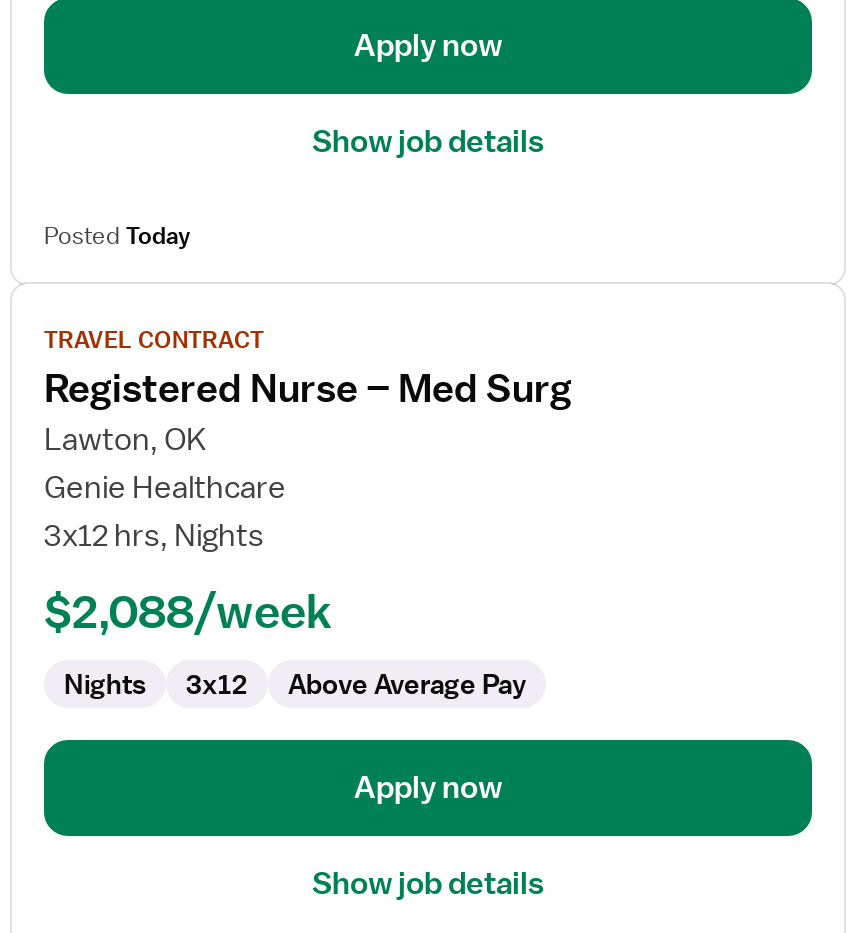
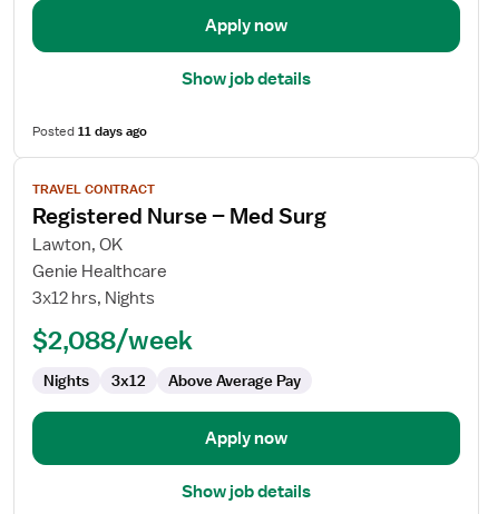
- Posted Today
+ Posted 11 days ago
